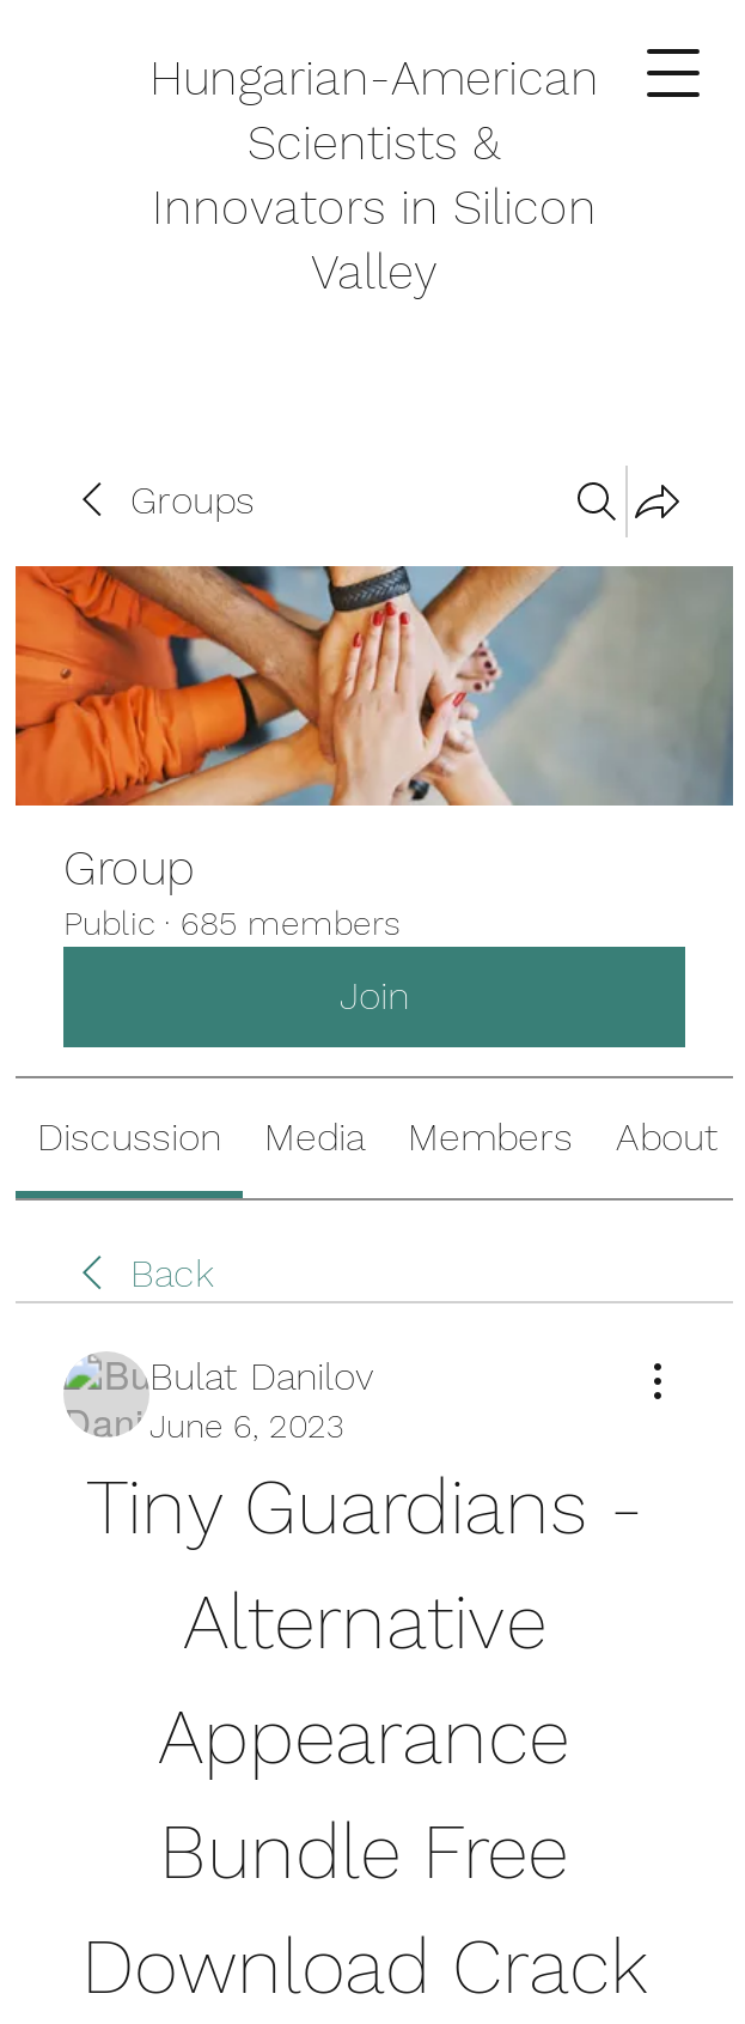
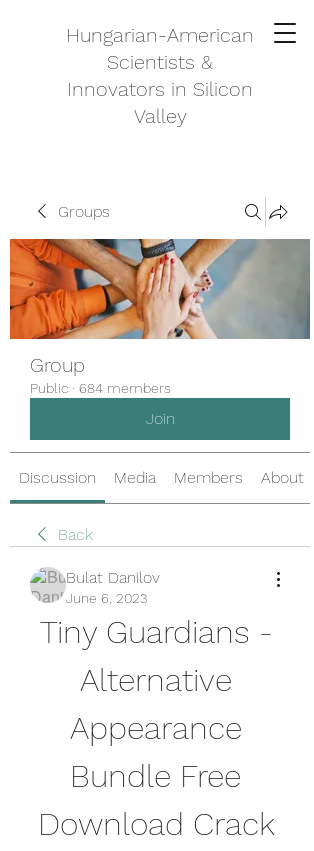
- Public · 685 members
+ Public · 684 members
